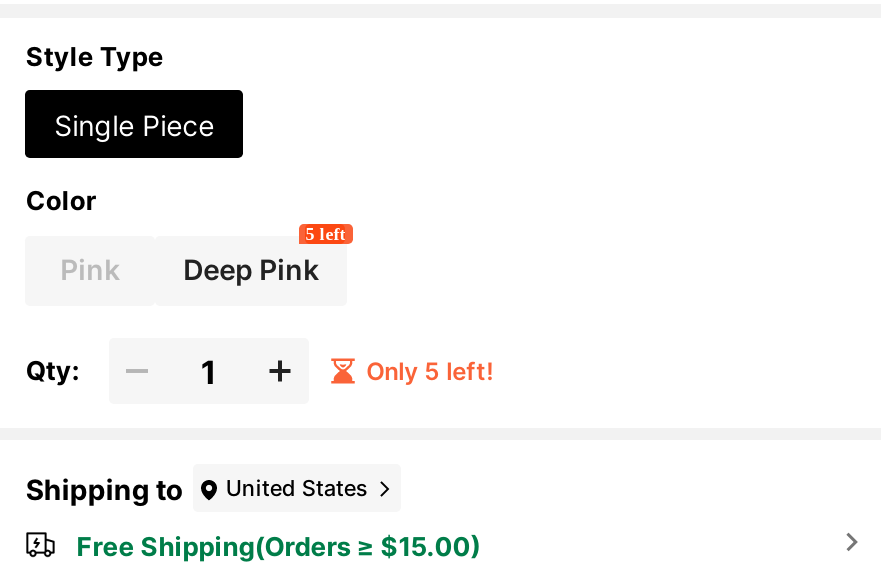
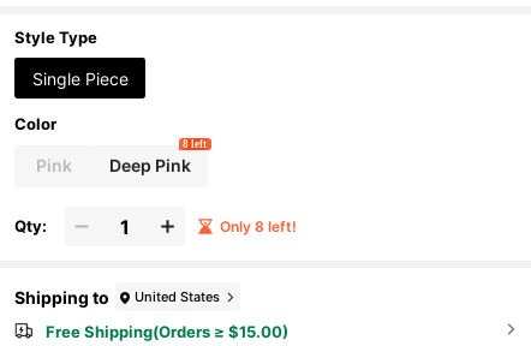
- 5 left
+ 8 left

- Only 5 left!
+ Only 8 left!
